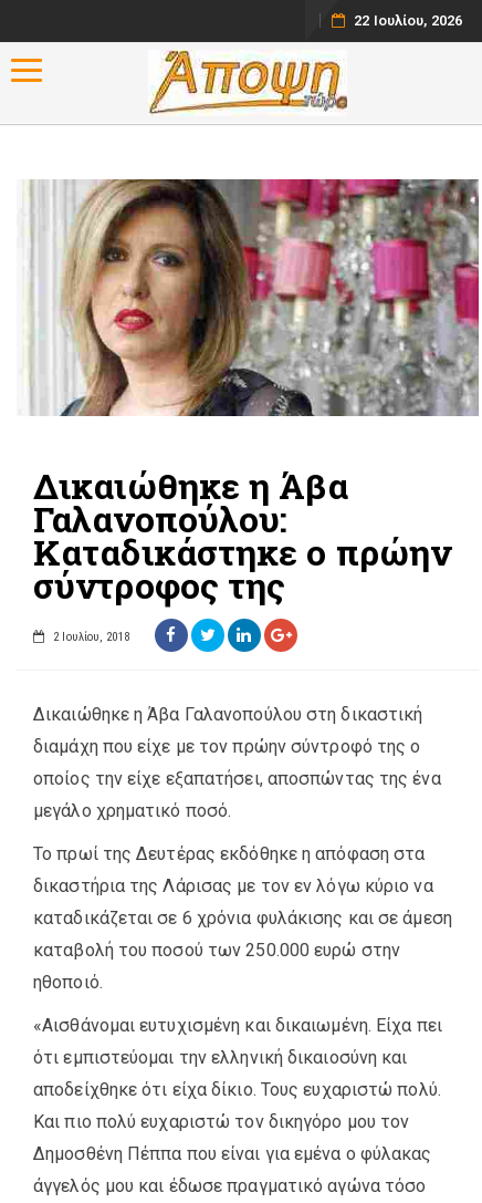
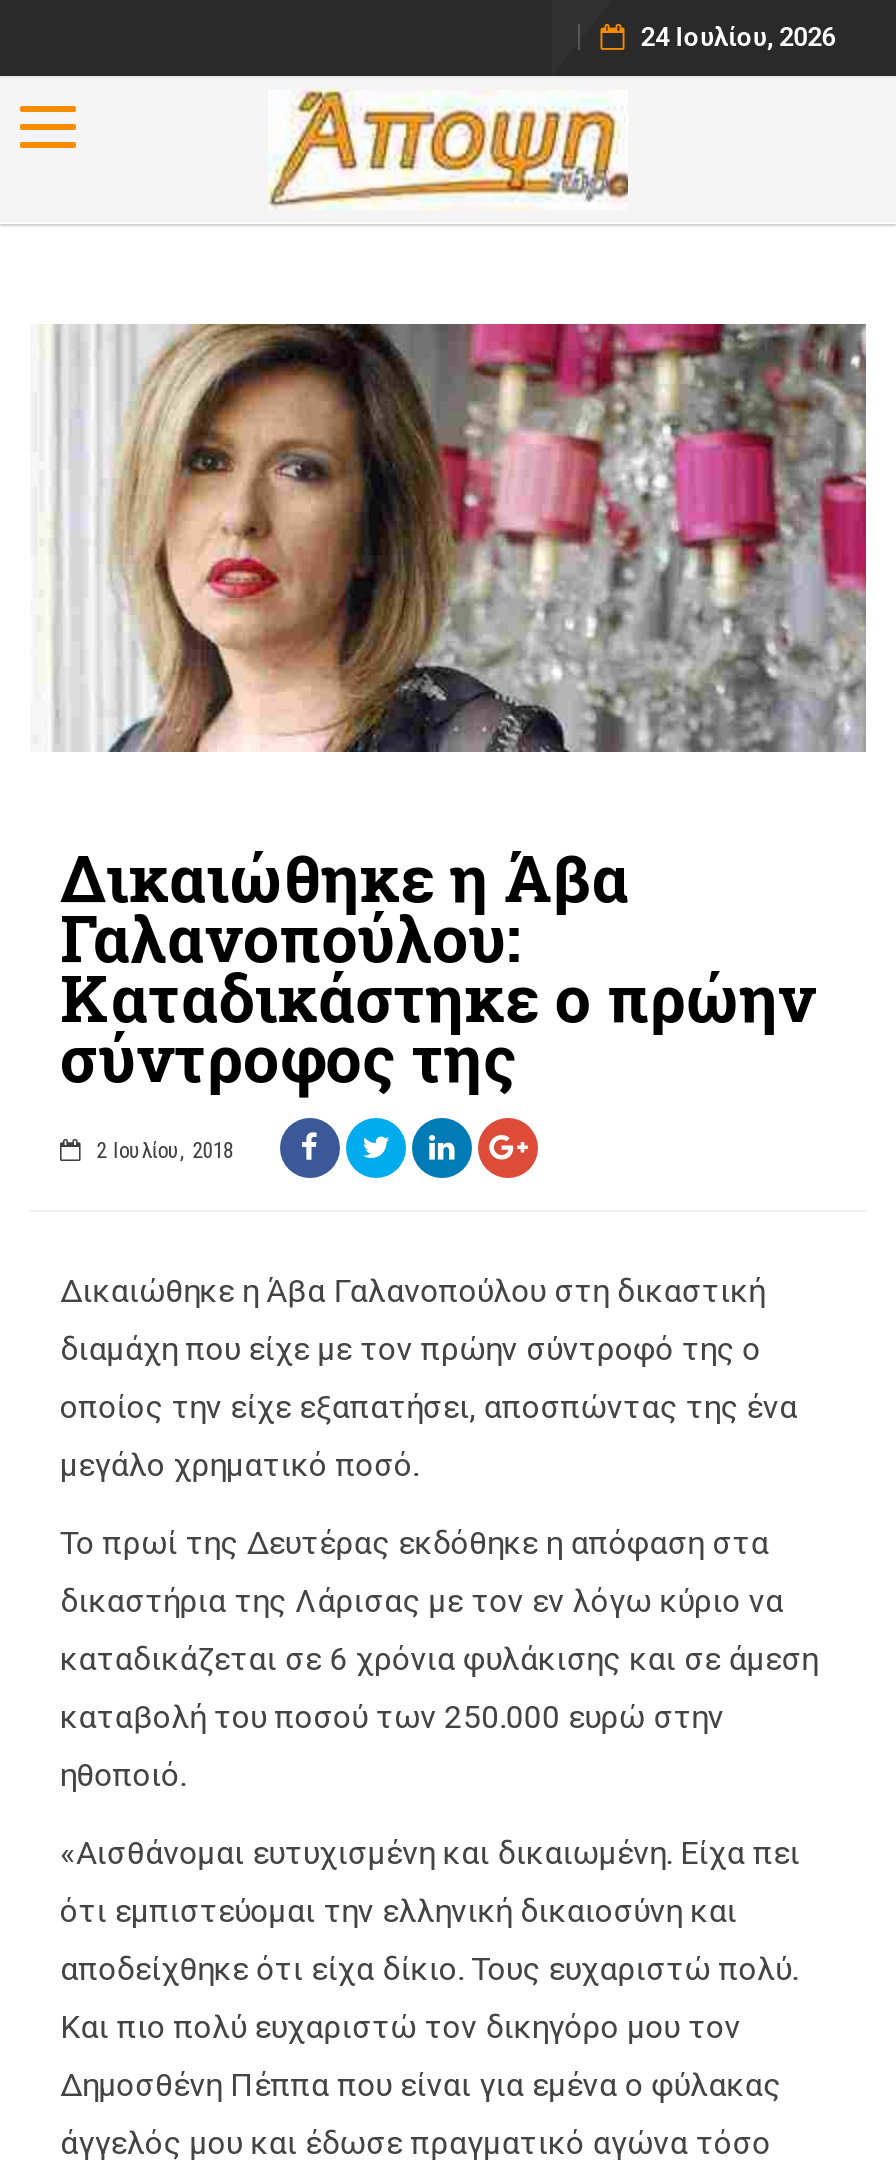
- 22 Ιουλίου, 2026
+ 24 Ιουλίου, 2026
